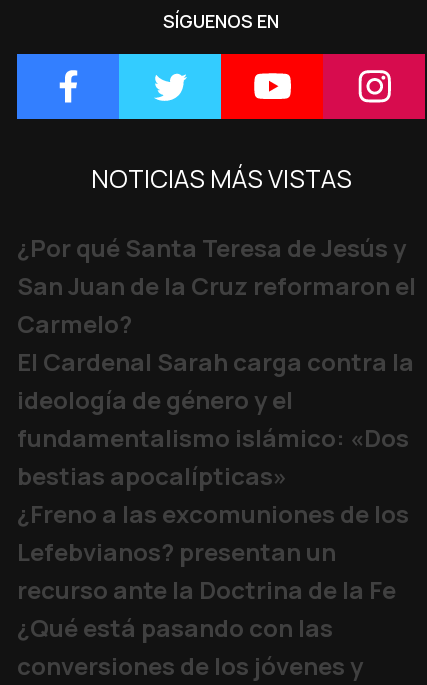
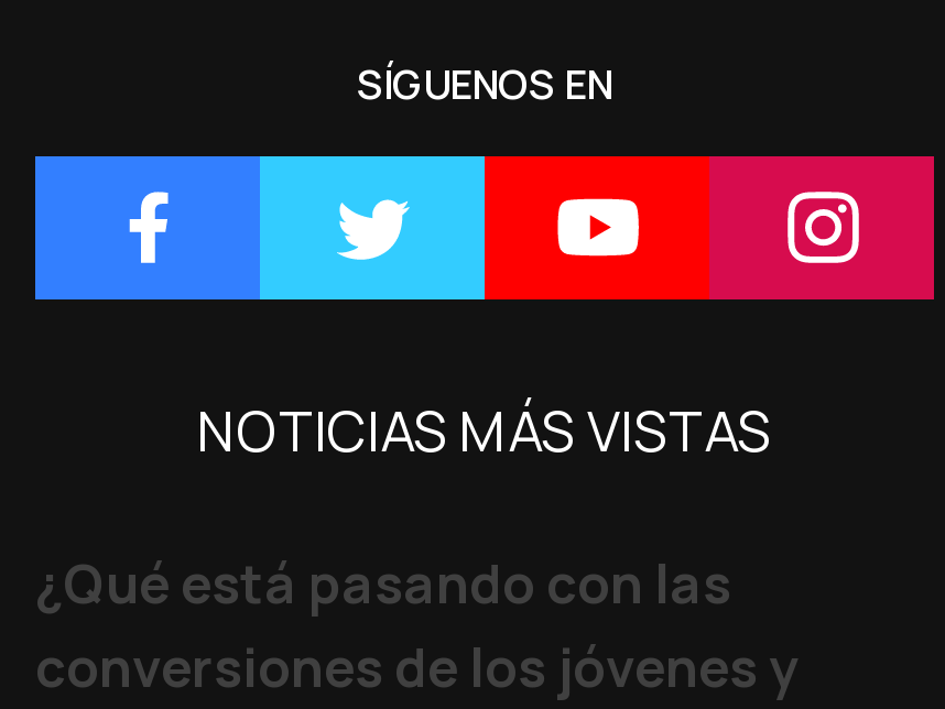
- ¿Por qué Santa Teresa de Jesús y
- San Juan de la Cruz reformaron el
- Carmelo?
- El Cardenal Sarah carga contra la
- ideología de género y el
- fundamentalismo islámico: «Dos
- bestias apocalípticas»
- ¿Freno a las excomuniones de los
- Lefebvianos? presentan un
- recurso ante la Doctrina de la Fe
